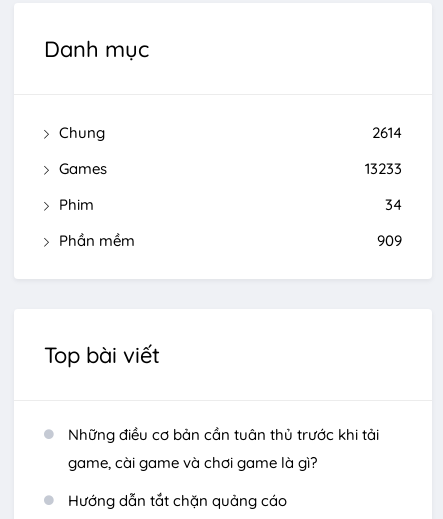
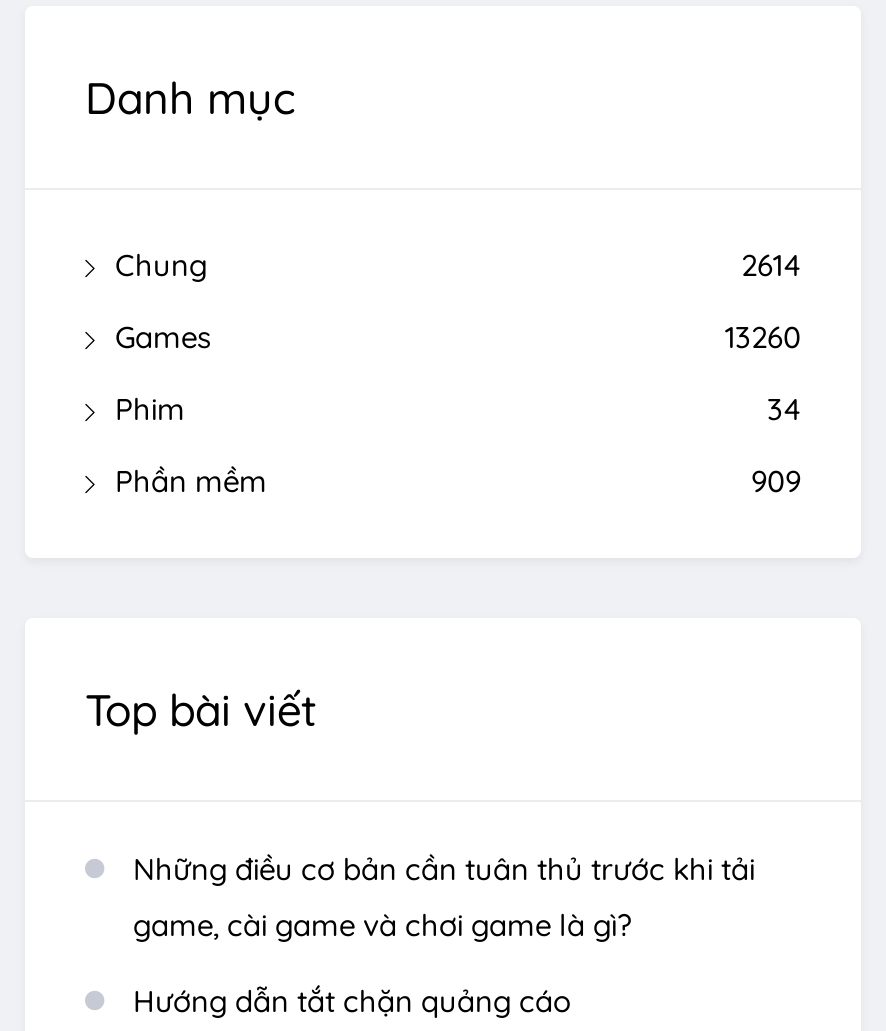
- 13233
+ 13260
